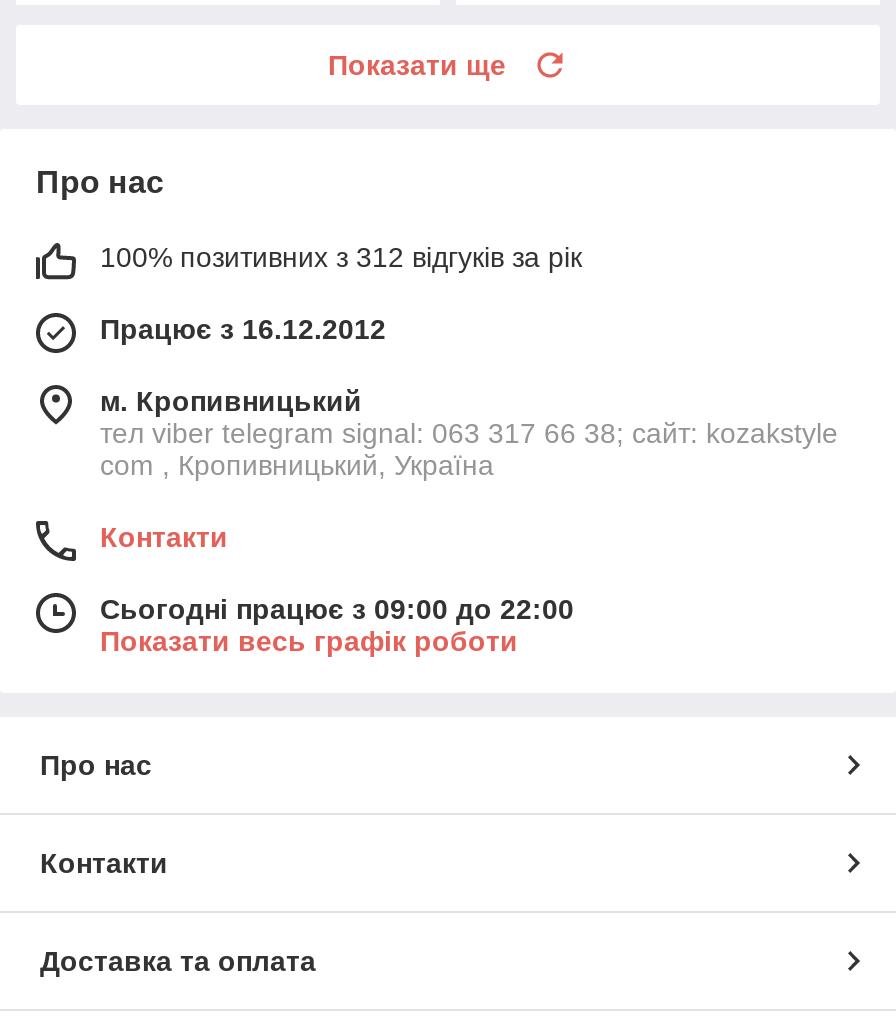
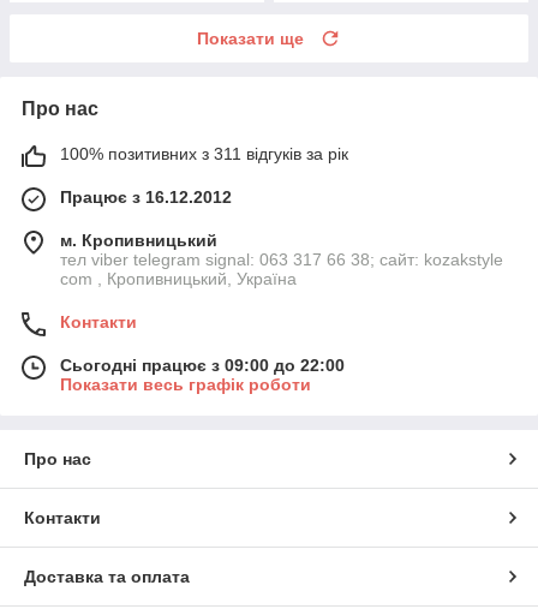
- 100% позитивних з 312 відгуків за рік
+ 100% позитивних з 311 відгуків за рік
